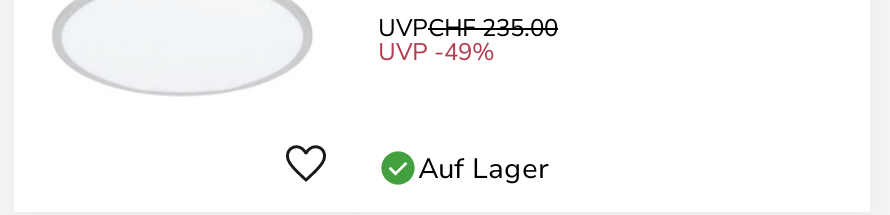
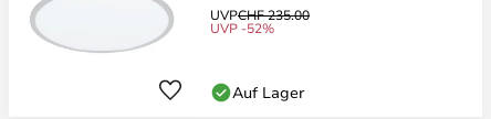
- UVP -49%
+ UVP -52%
